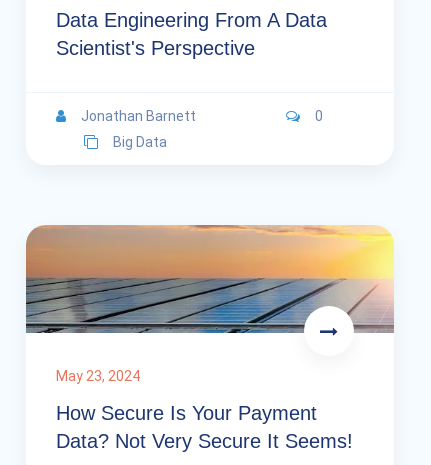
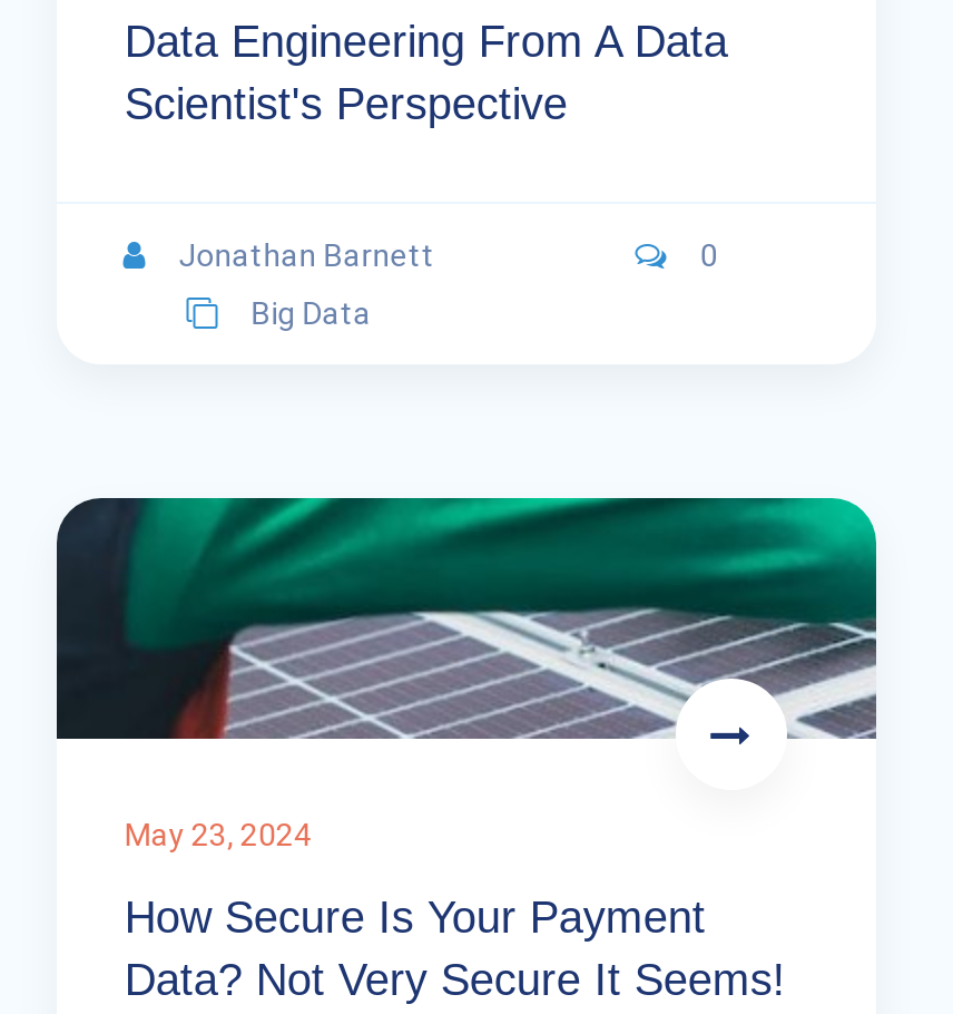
- [image]
+ [image]
